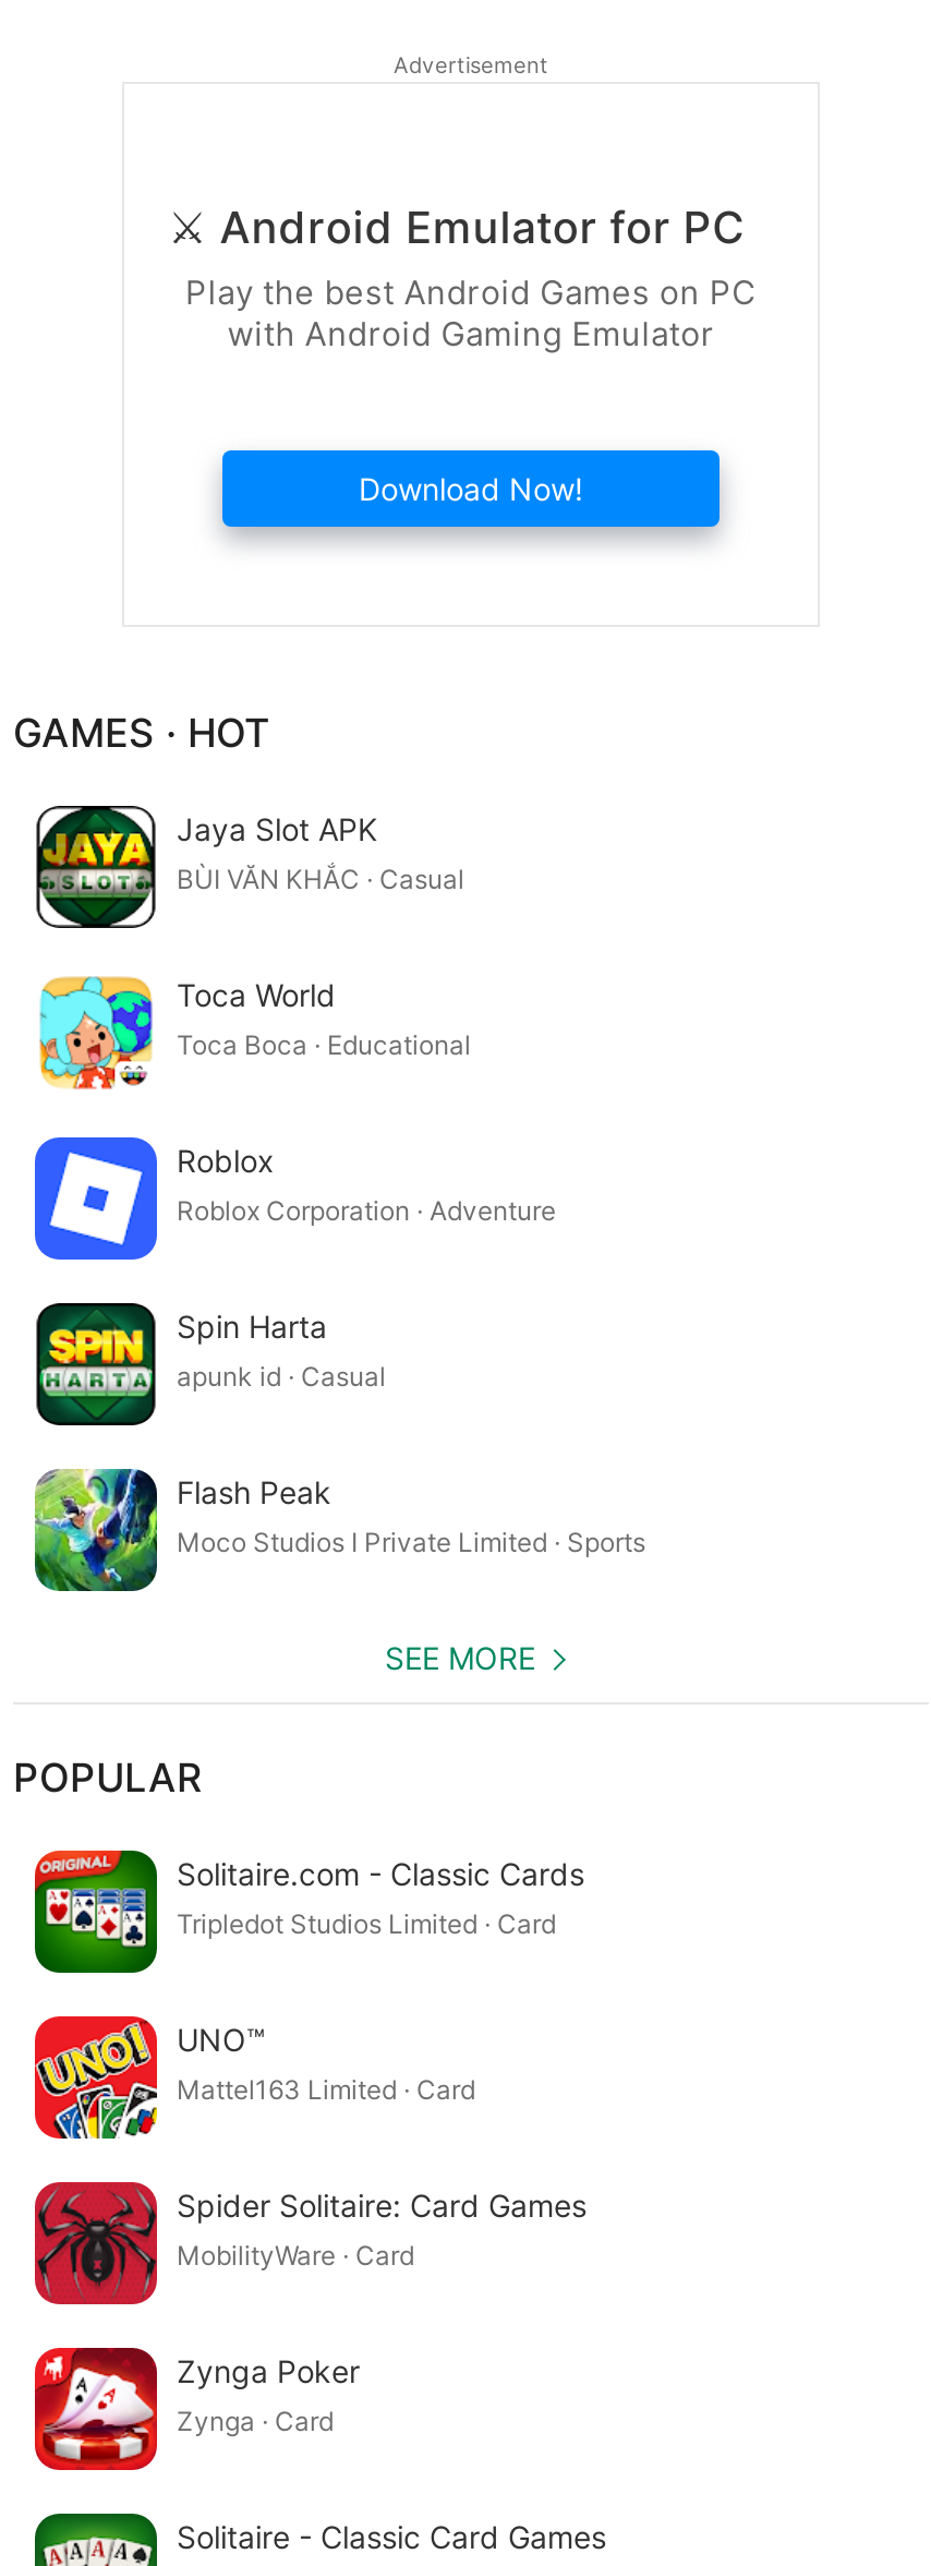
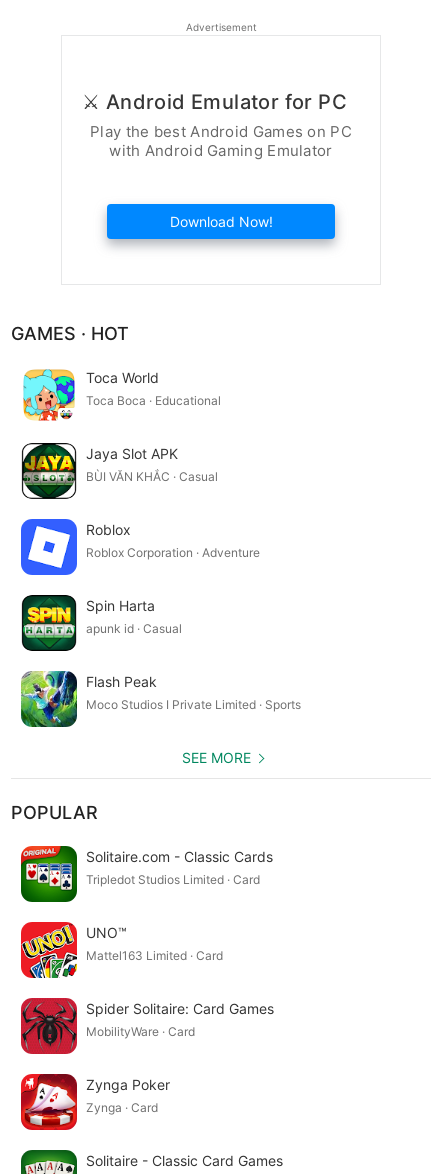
moved down: [image] | Jaya Slot APK | BÙI VĂN KHẮC · Casual

moved up: [image] | Toca World | Toca Boca · Educational
